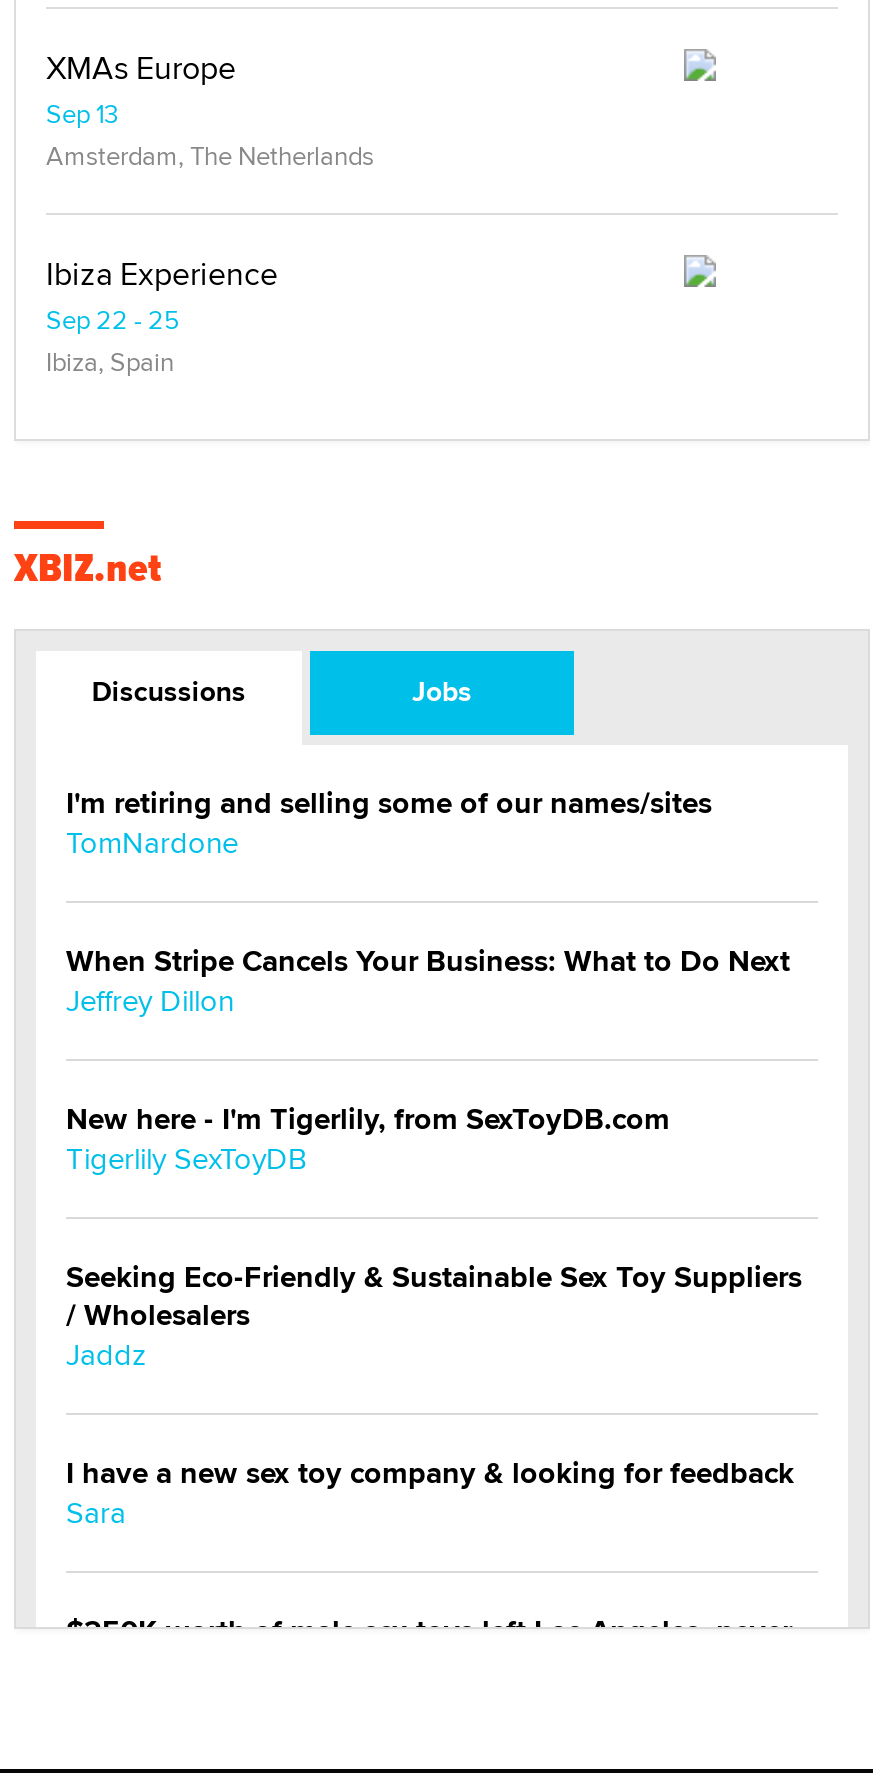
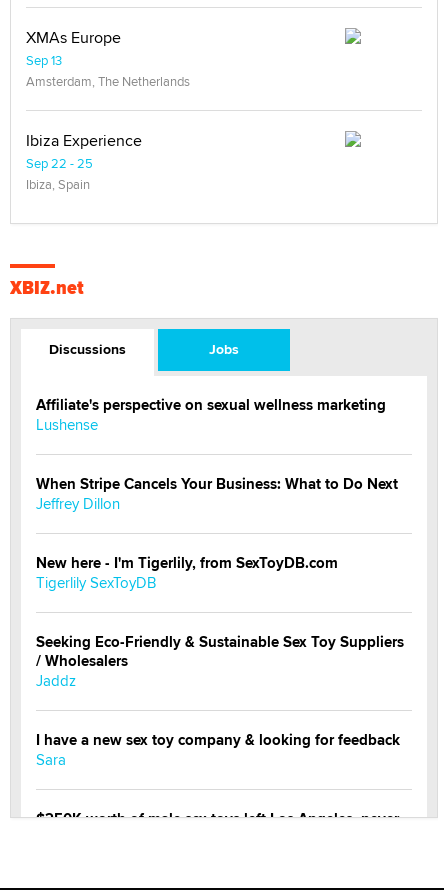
- I'm retiring and selling some of our names/sites
- TomNardone
+ Affiliate's perspective on sexual wellness marketing
+ Lushense
